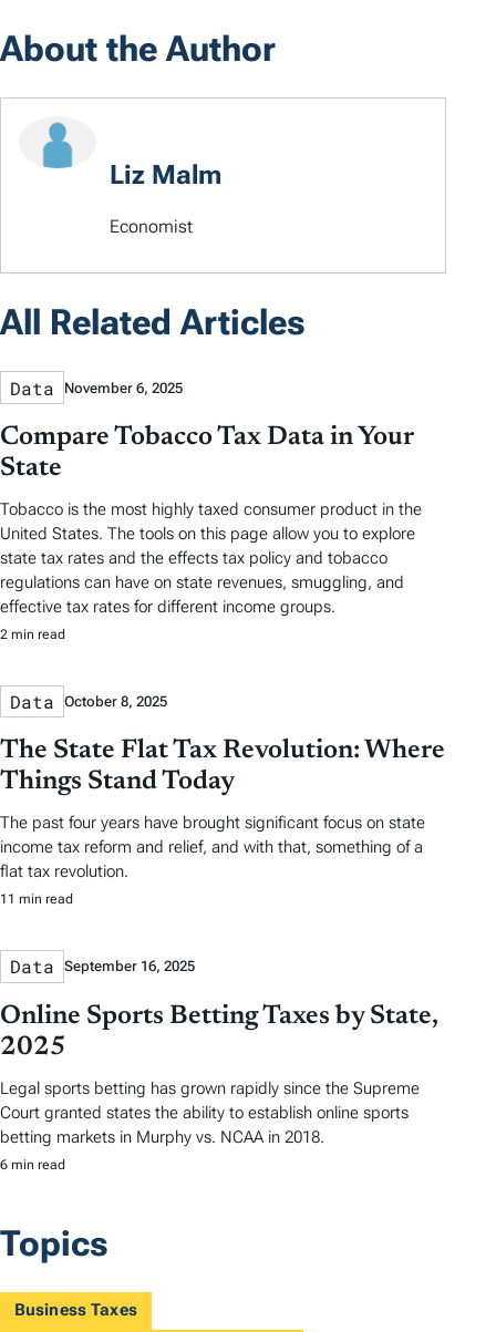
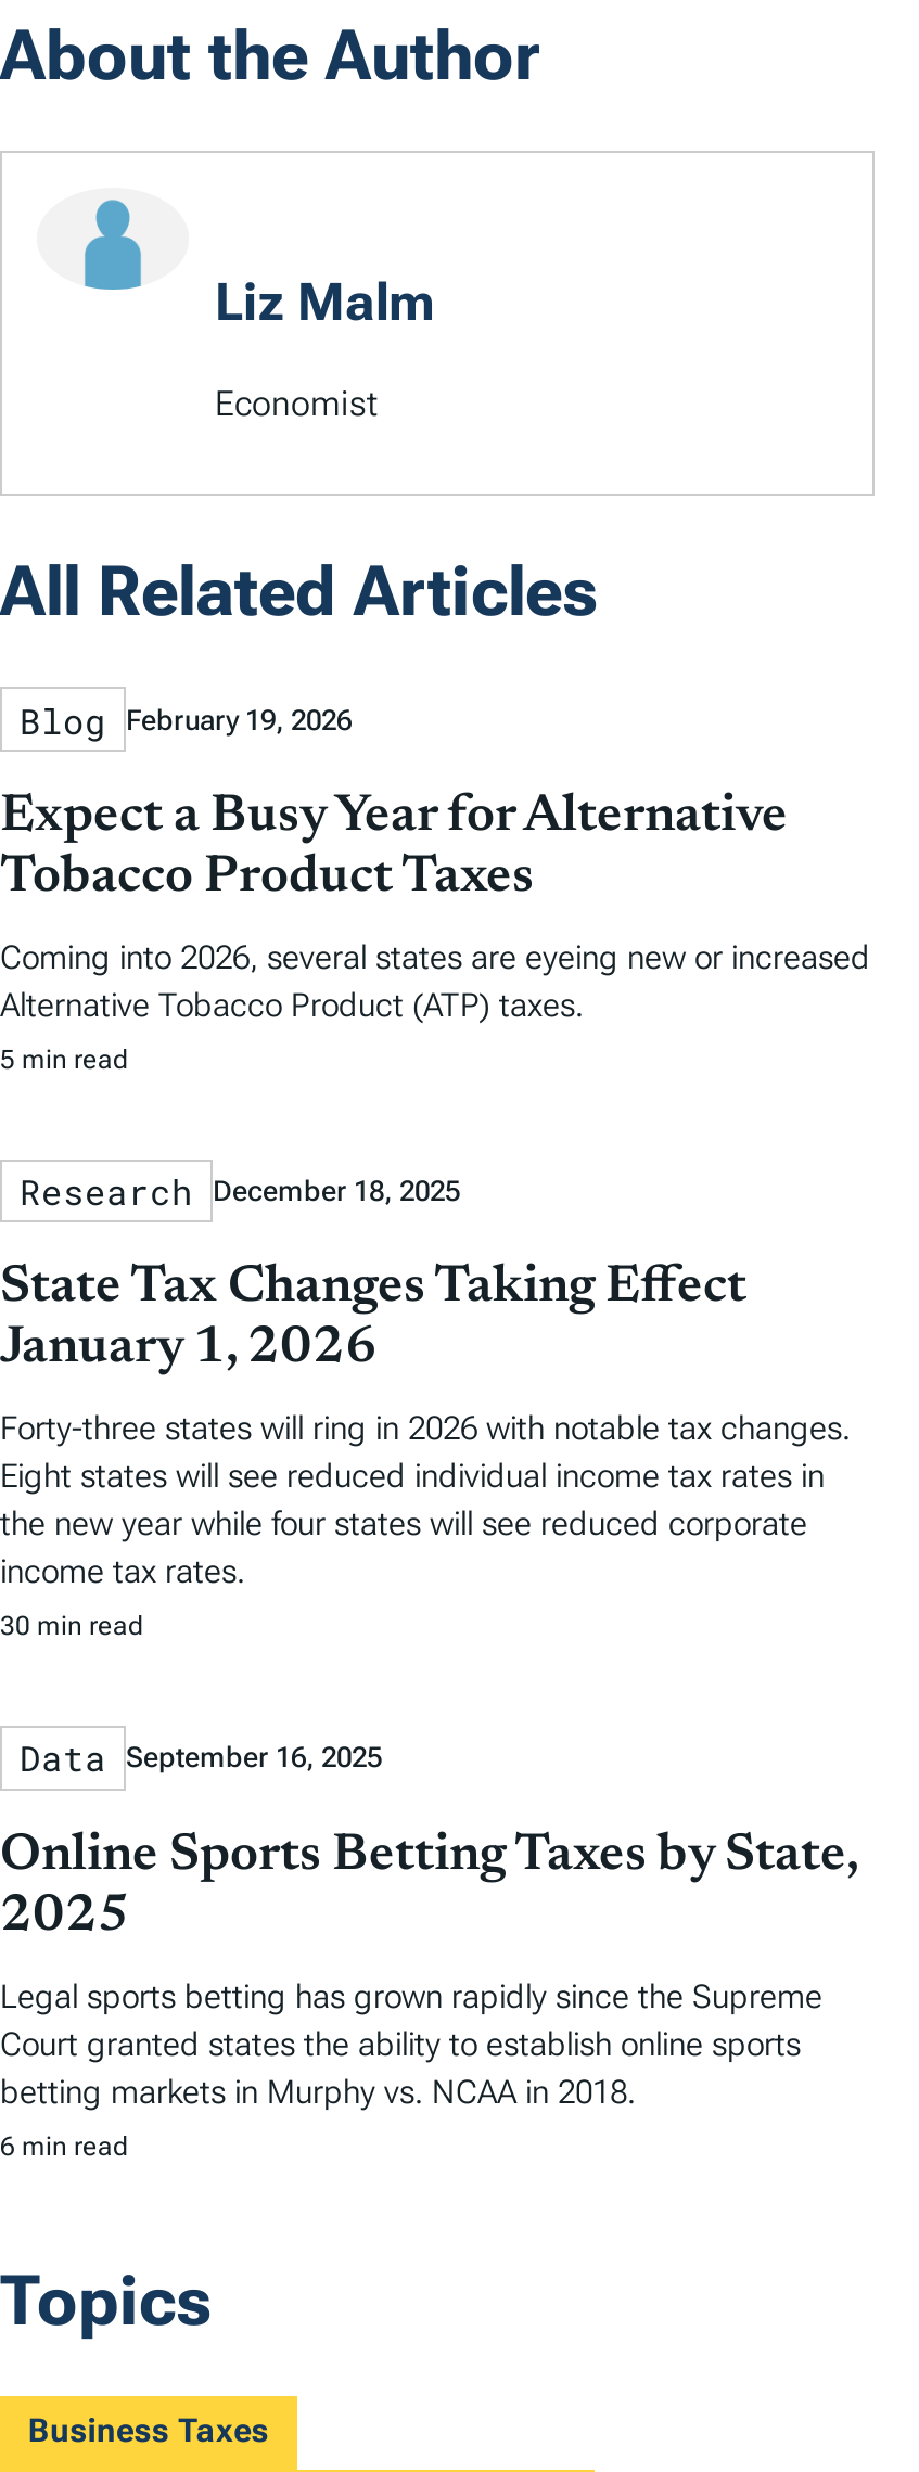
- Data November 6, 2025
+ Blog February 19, 2026

- Compare Tobacco Tax Data in Your
- State
+ Expect a Busy Year for Alternative
+ Tobacco Product Taxes

- Tobacco is the most highly taxed consumer product in the
- United States. The tools on this page allow you to explore
- state tax rates and the effects tax policy and tobacco
- regulations can have on state revenues, smuggling, and
- effective tax rates for different income groups.
+ Coming into 2026, several states are eyeing new or increased
+ Alternative Tobacco Product (ATP) taxes.

- 2 min read
+ 5 min read

- Data October 8, 2025
+ Research December 18, 2025

- The State Flat Tax Revolution: Where
- Things Stand Today
+ State Tax Changes Taking Effect
+ January 1, 2026

- The past four years have brought significant focus on state
- income tax reform and relief, and with that, something of a
- flat tax revolution.
+ Forty-three states will ring in 2026 with notable tax changes.
+ Eight states will see reduced individual income tax rates in
+ the new year while four states will see reduced corporate
+ income tax rates.

- 11 min read
+ 30 min read
